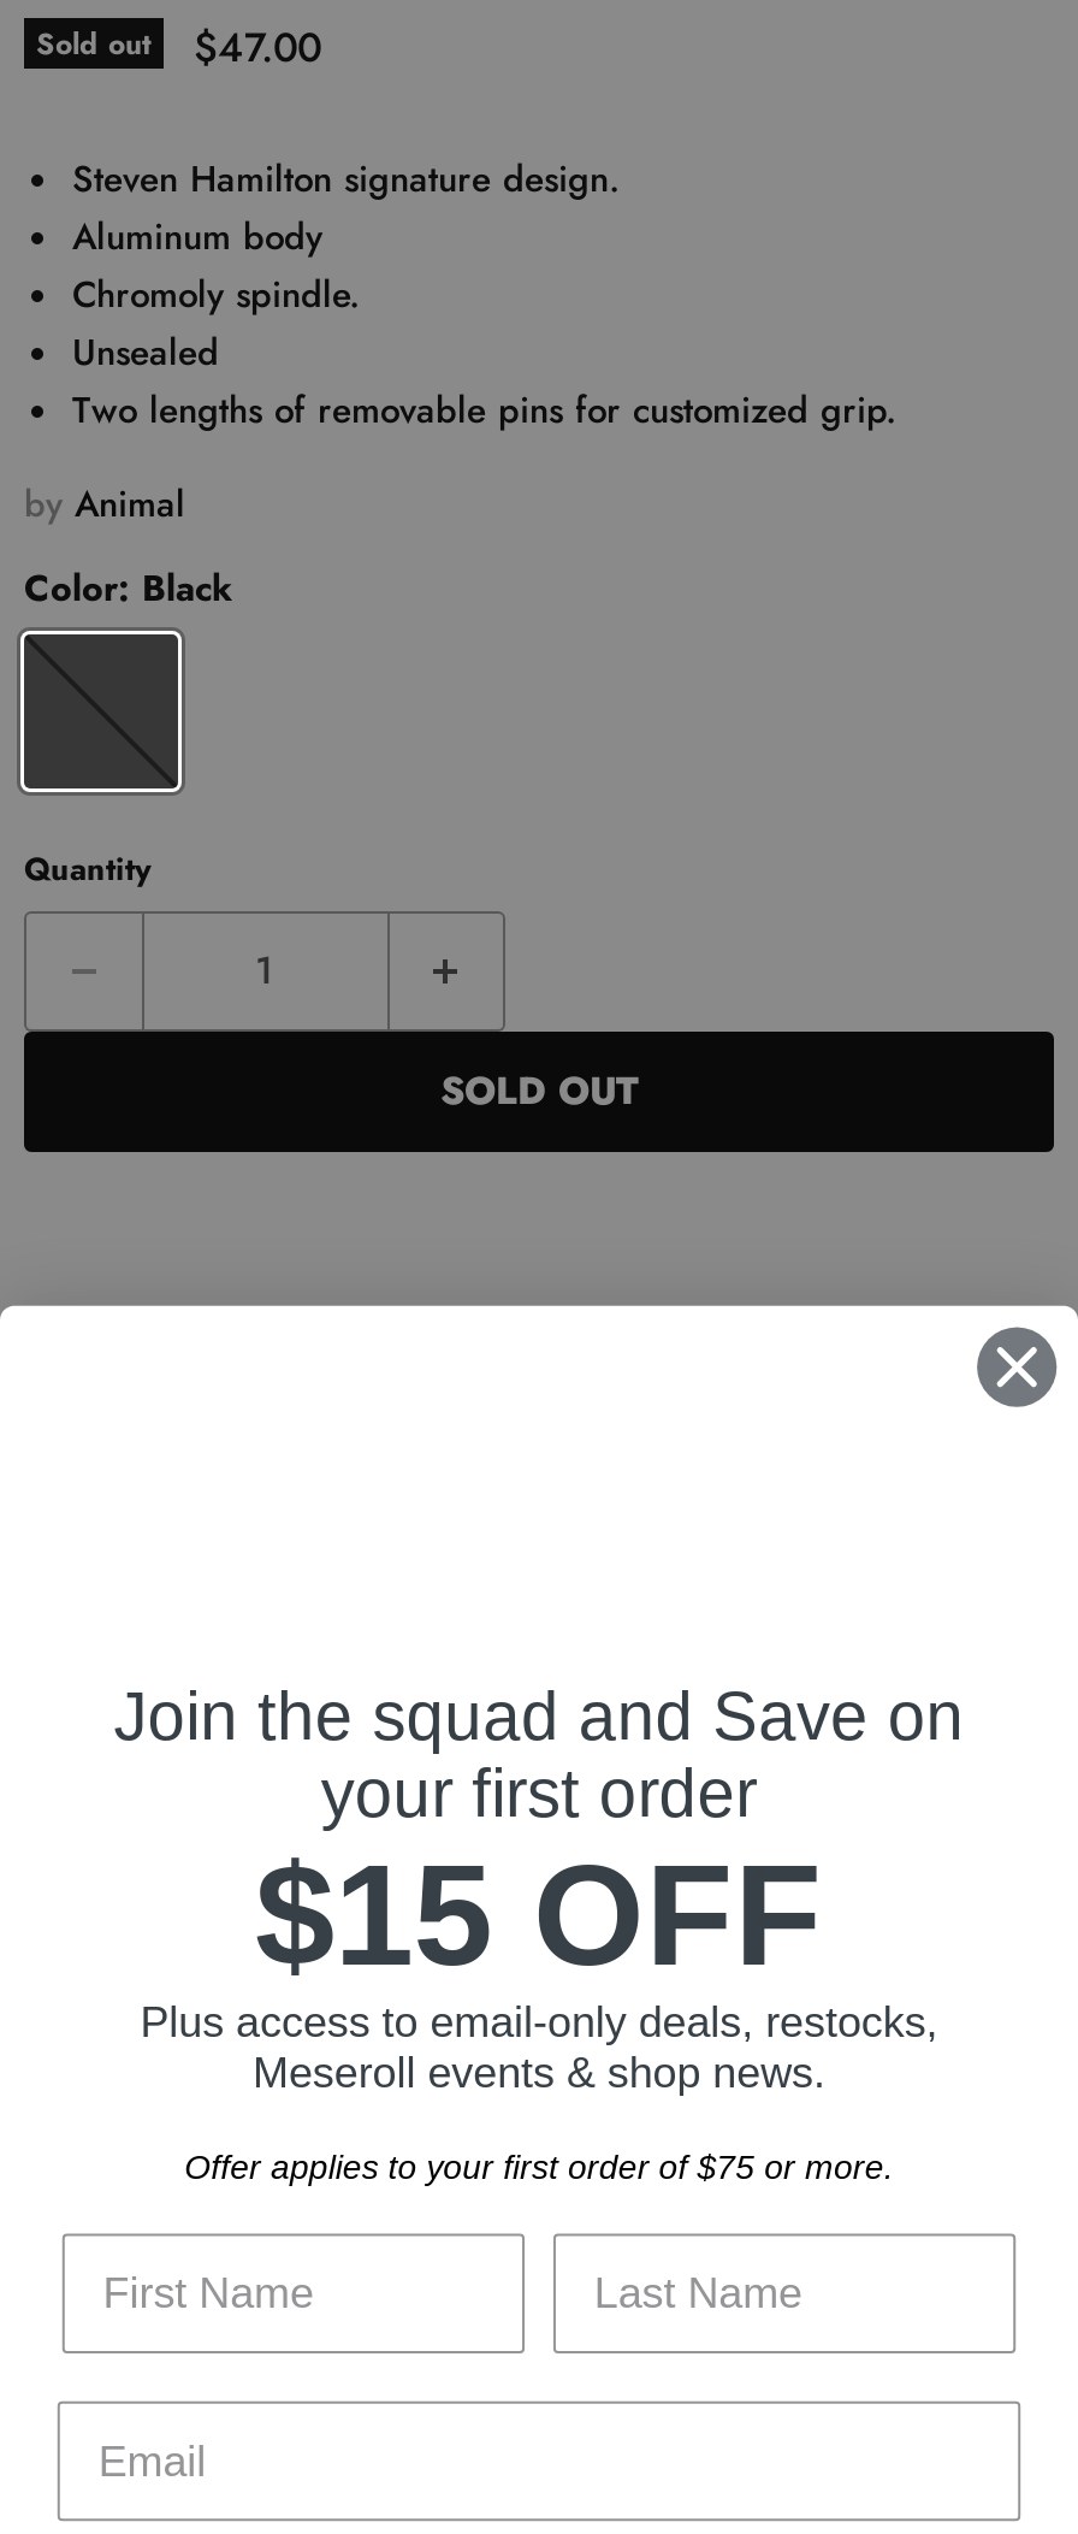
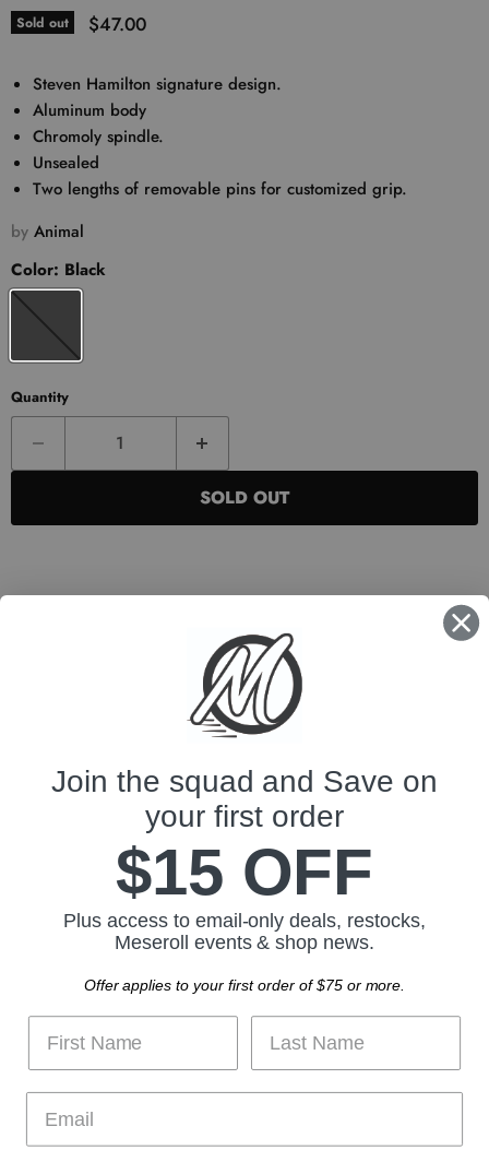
+ [image]
